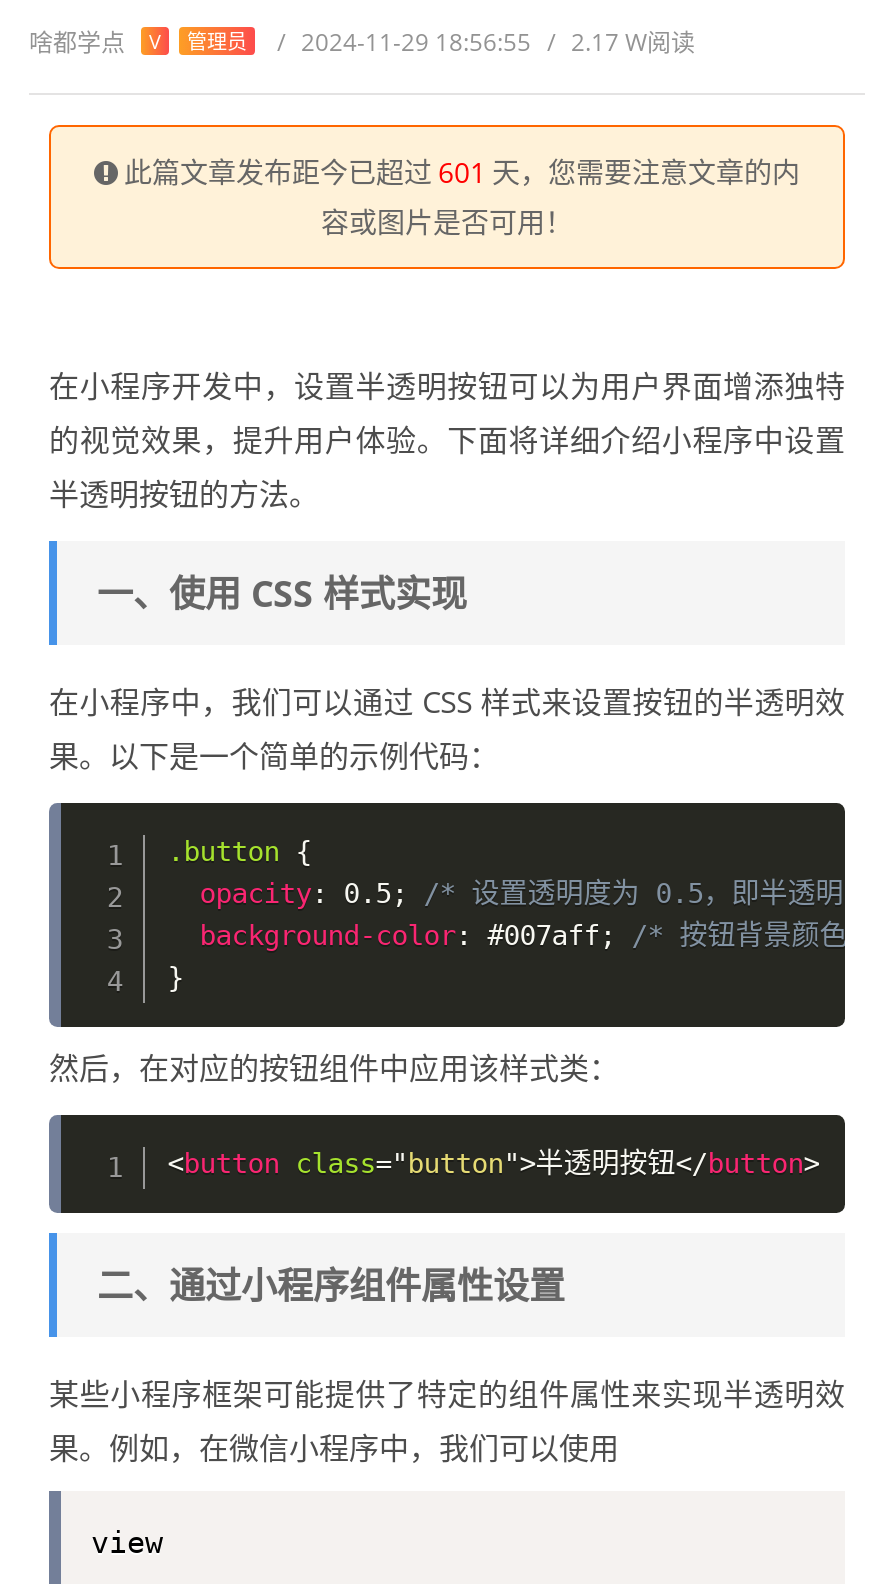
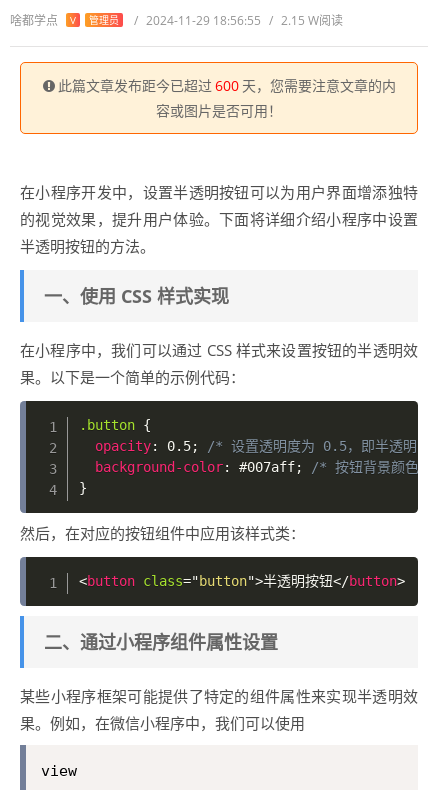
- / 2024-11-29 18:56:55 / 2.17 W阅读
+ / 2024-11-29 18:56:55 / 2.15 W阅读

- 此篇文章发布距今已超过 601 天，您需要注意文章的内
+ 此篇文章发布距今已超过 600 天，您需要注意文章的内
